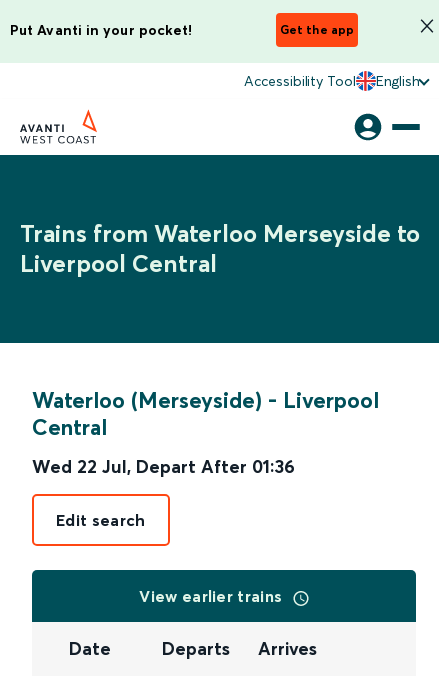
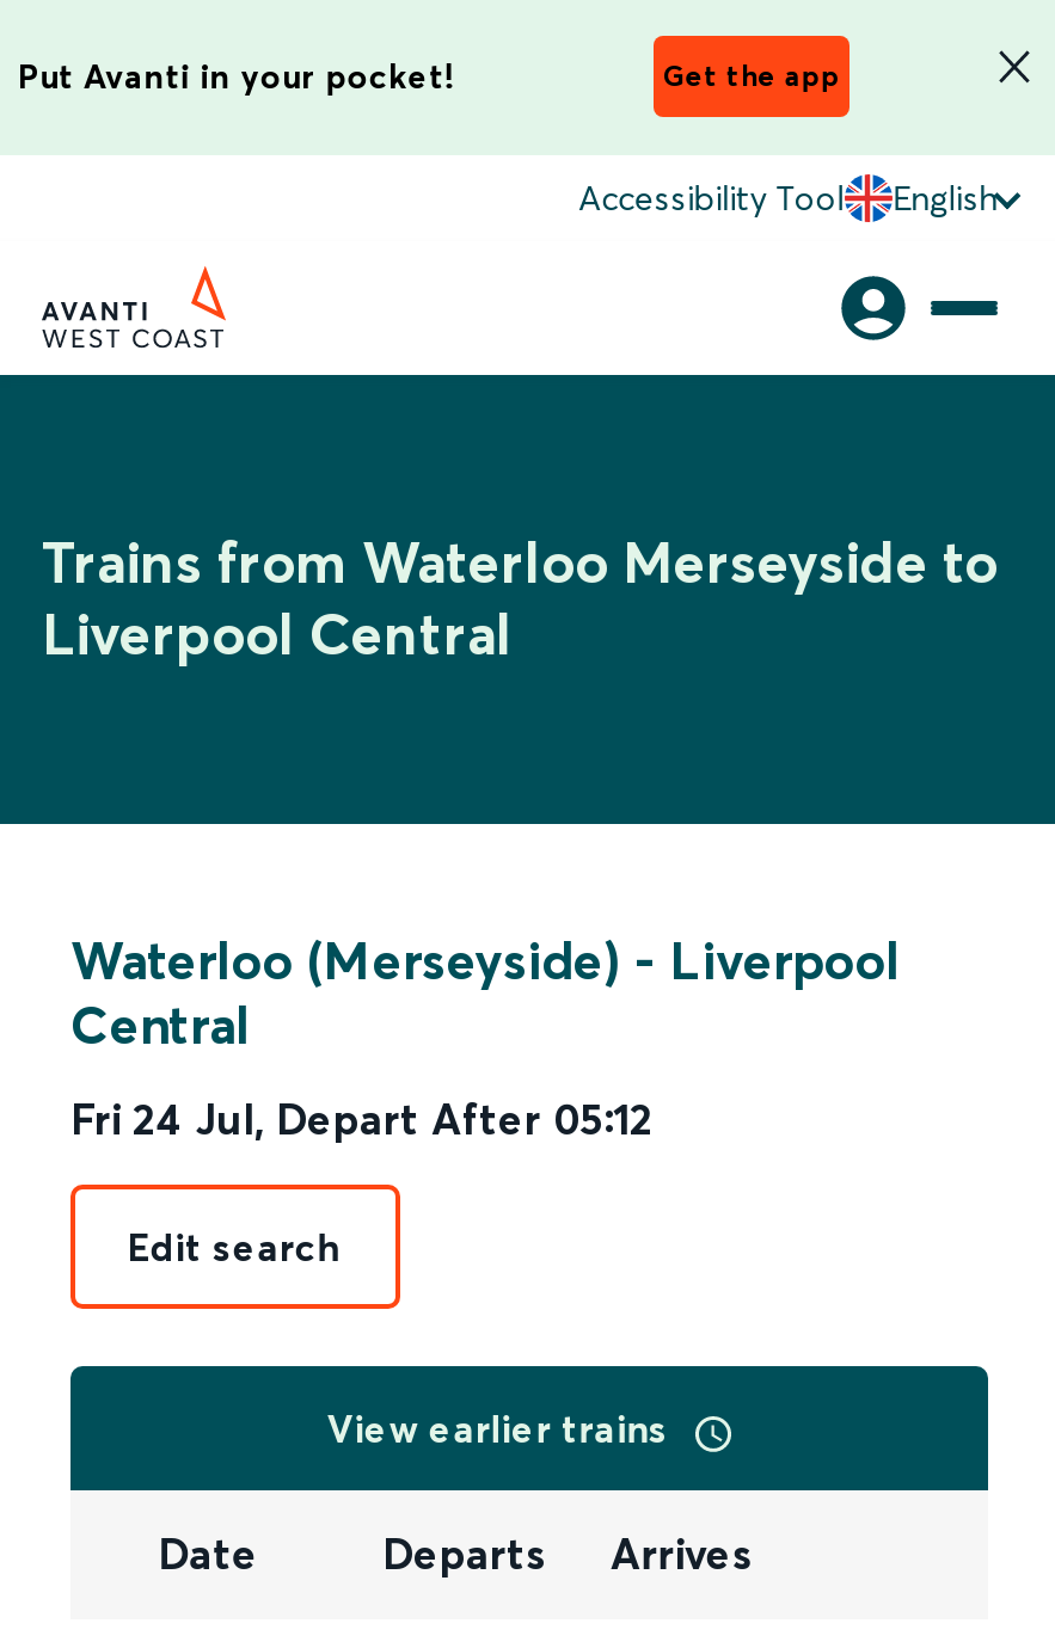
- Wed 22 Jul, Depart After 01:36
+ Fri 24 Jul, Depart After 05:12
